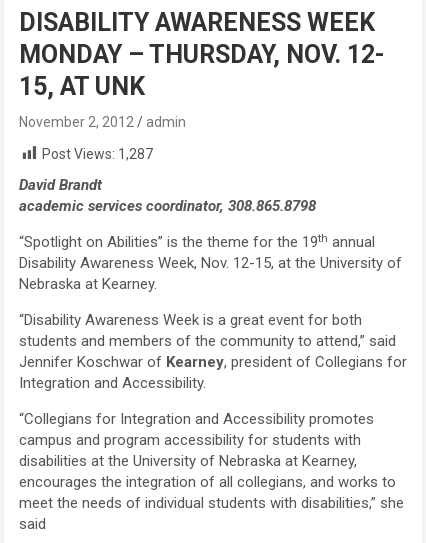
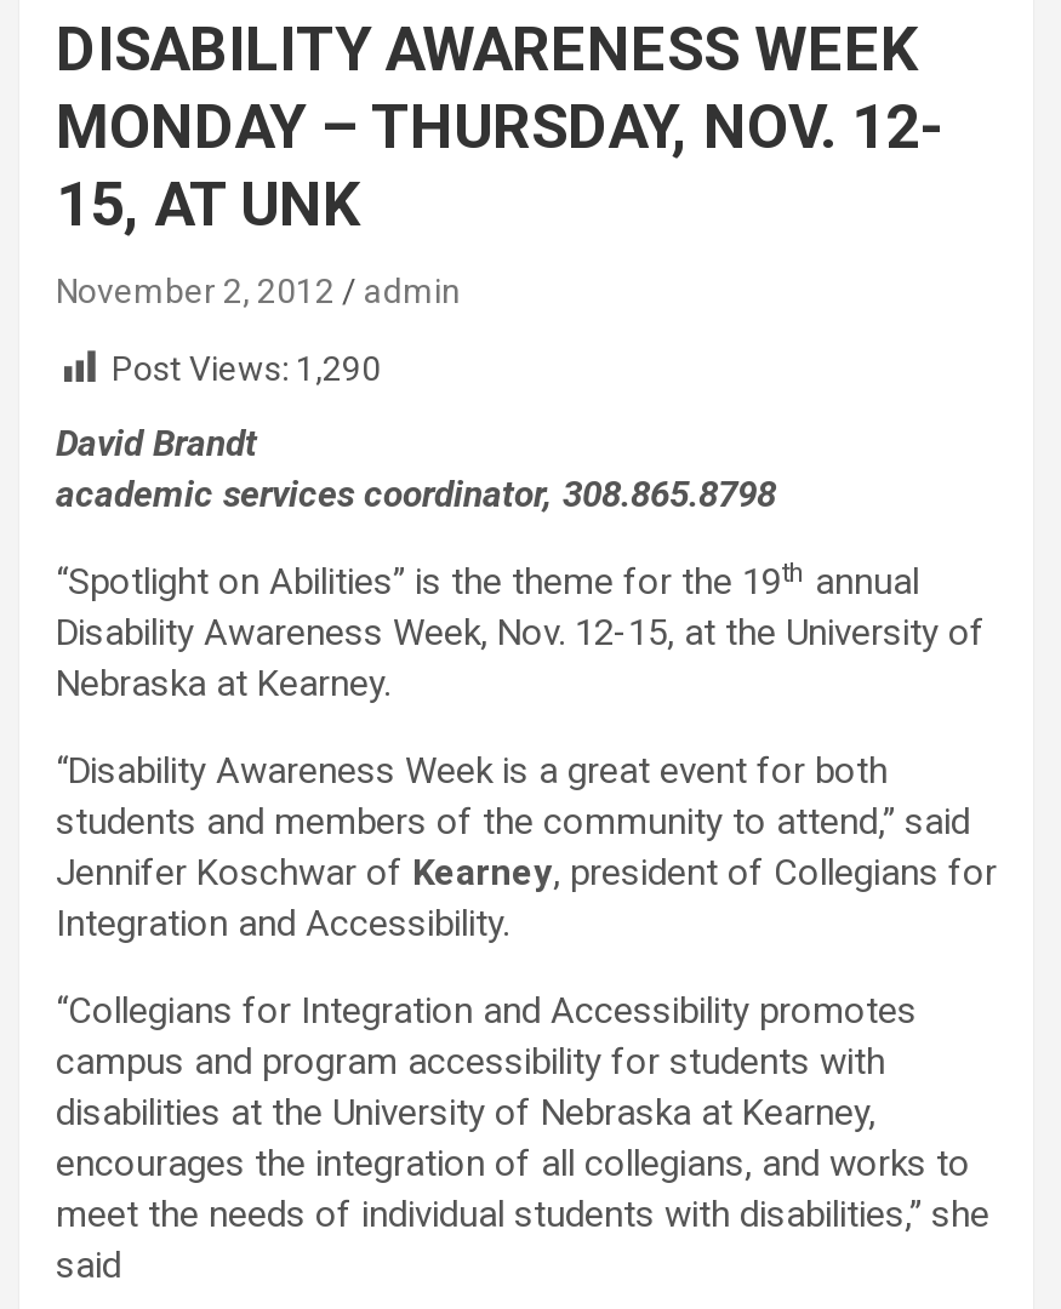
- Post Views: 1,287
+ Post Views: 1,290
